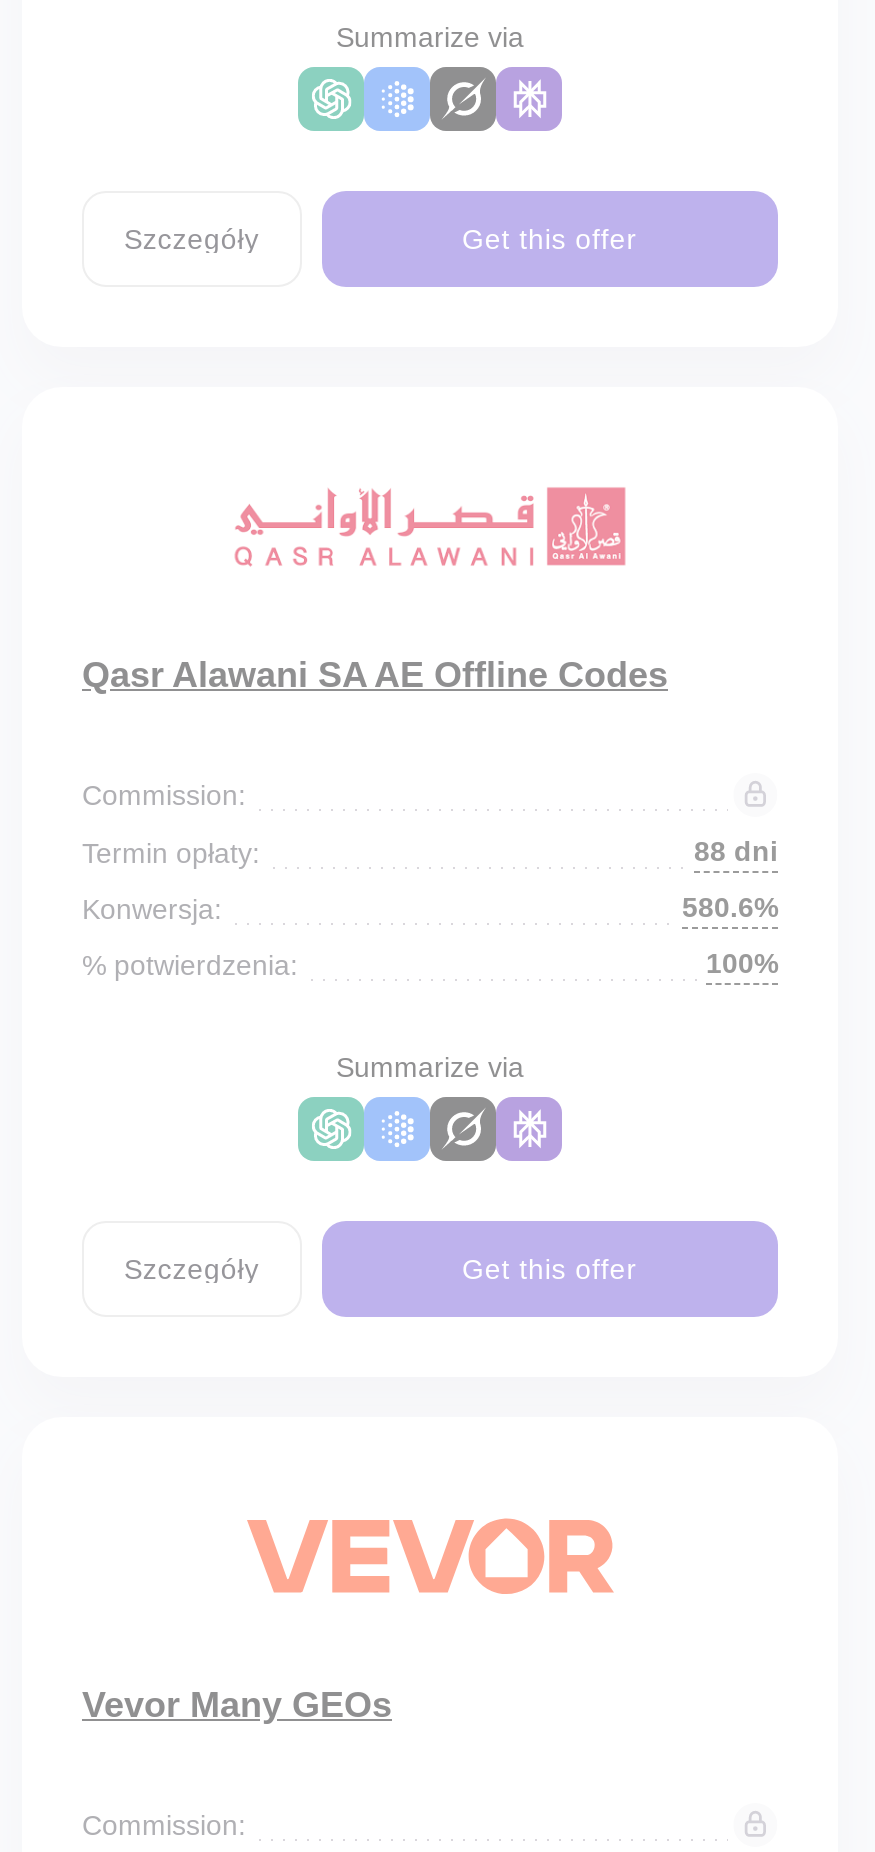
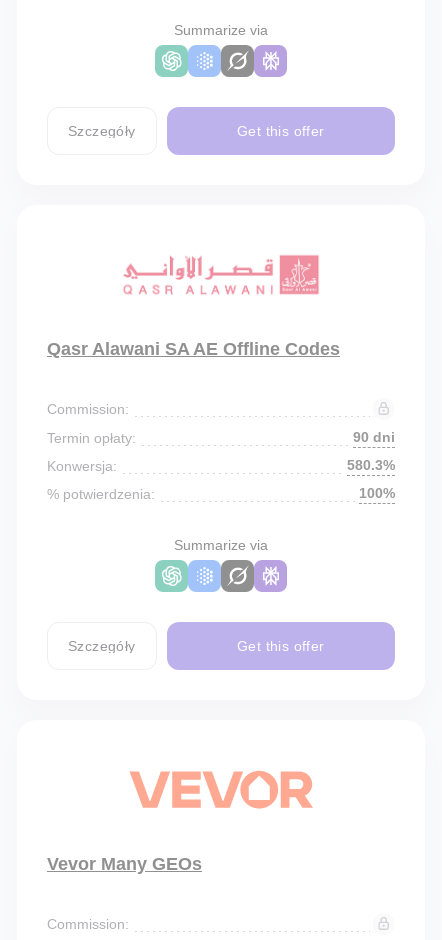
- 88 dni
+ 90 dni

- 580.6%
+ 580.3%
